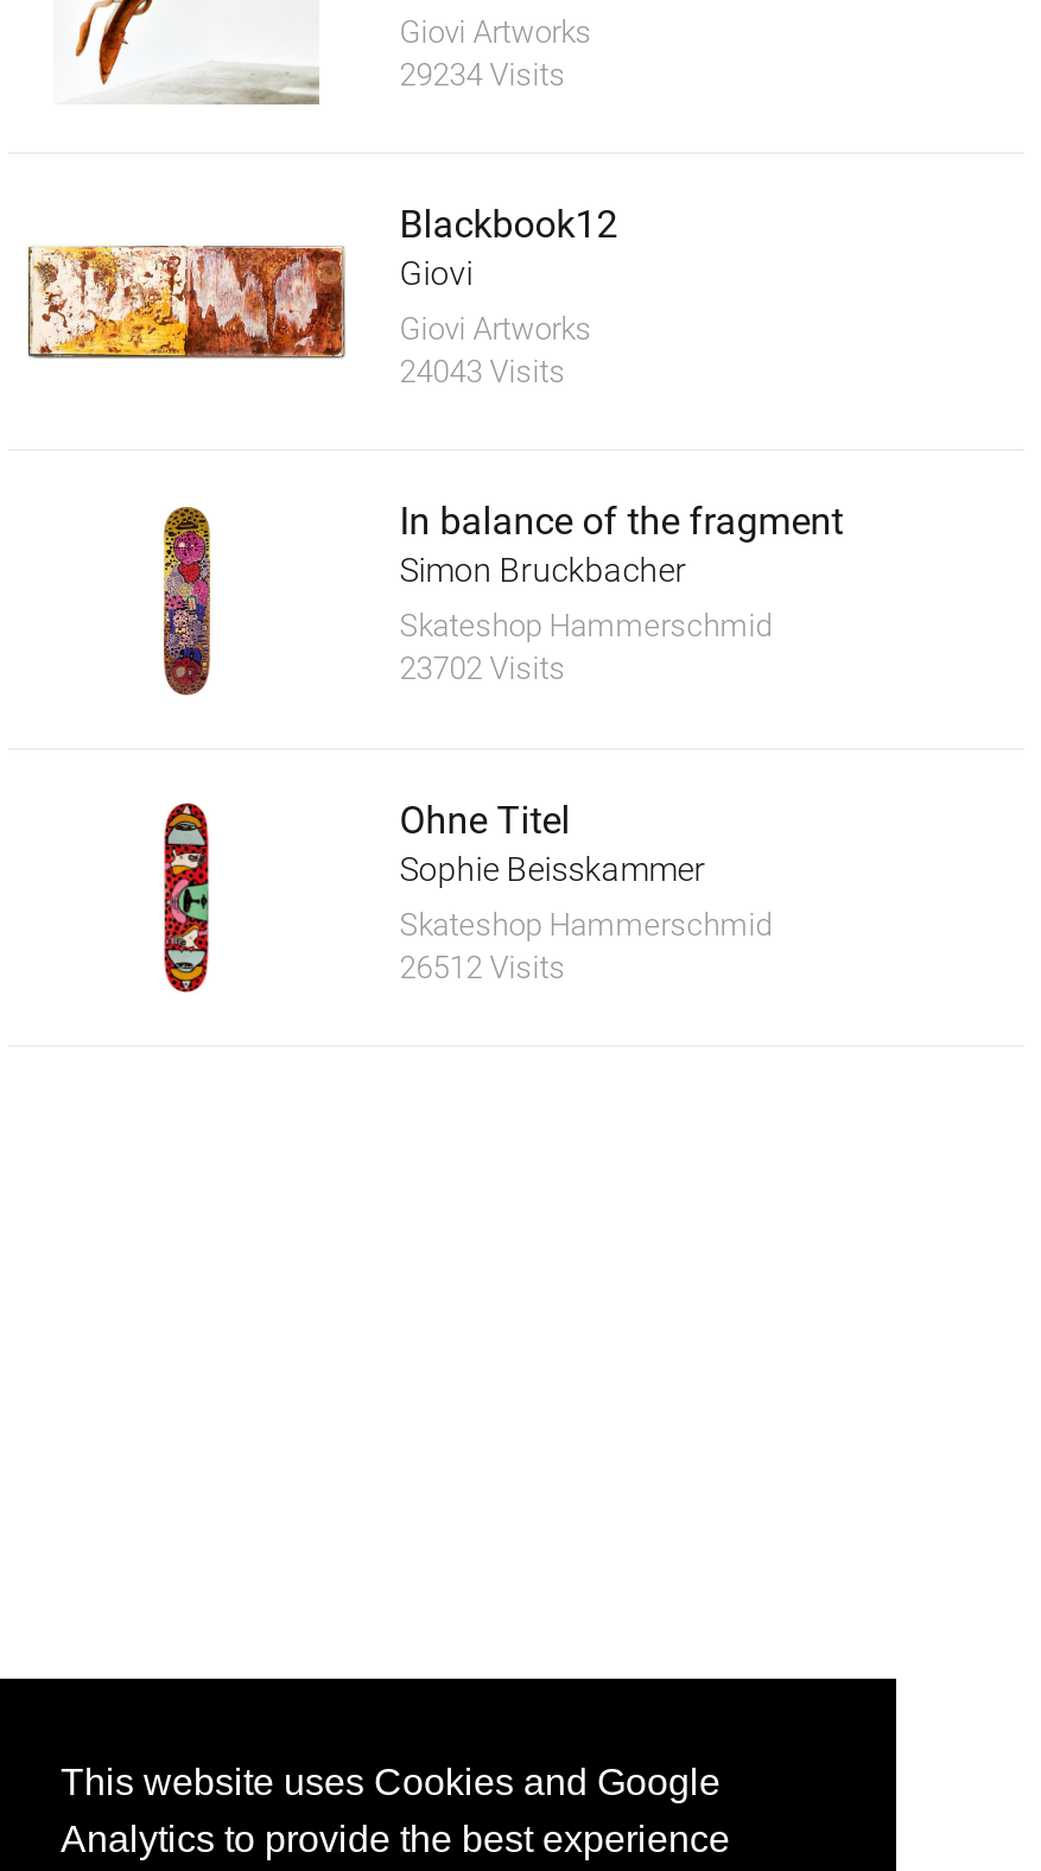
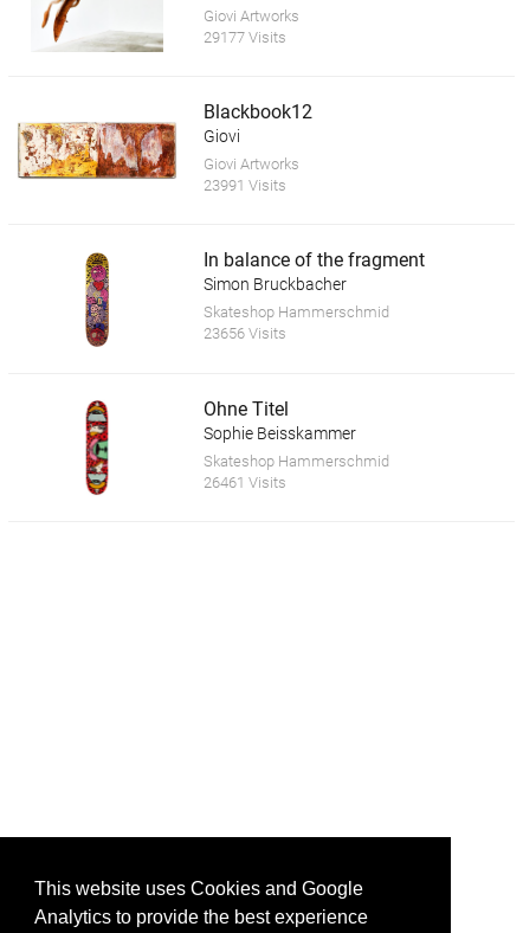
- 29234 Visits
+ 29177 Visits

- 24043 Visits
+ 23991 Visits

- 23702 Visits
+ 23656 Visits

- 26512 Visits
+ 26461 Visits
